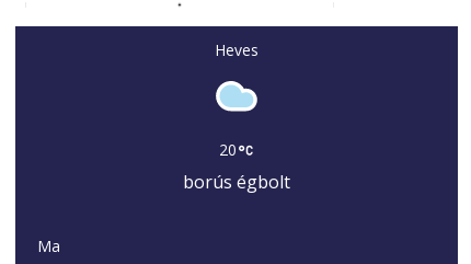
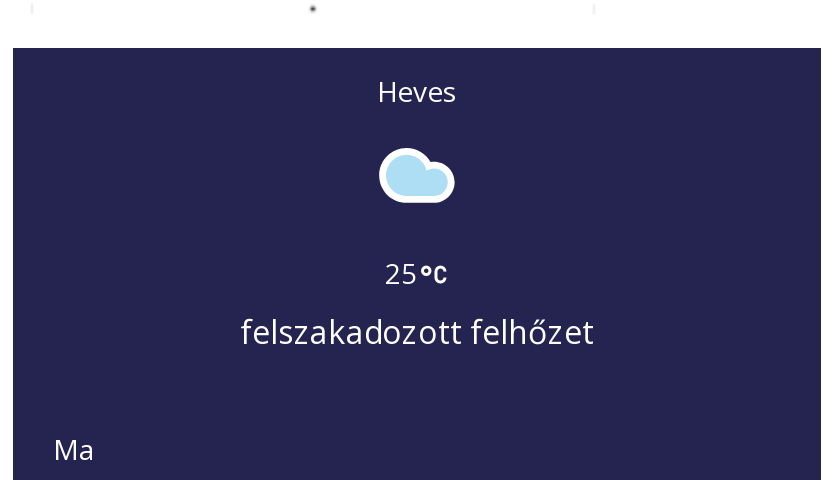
- 20
- borús égbolt
+ 25
+ felszakadozott felhőzet
